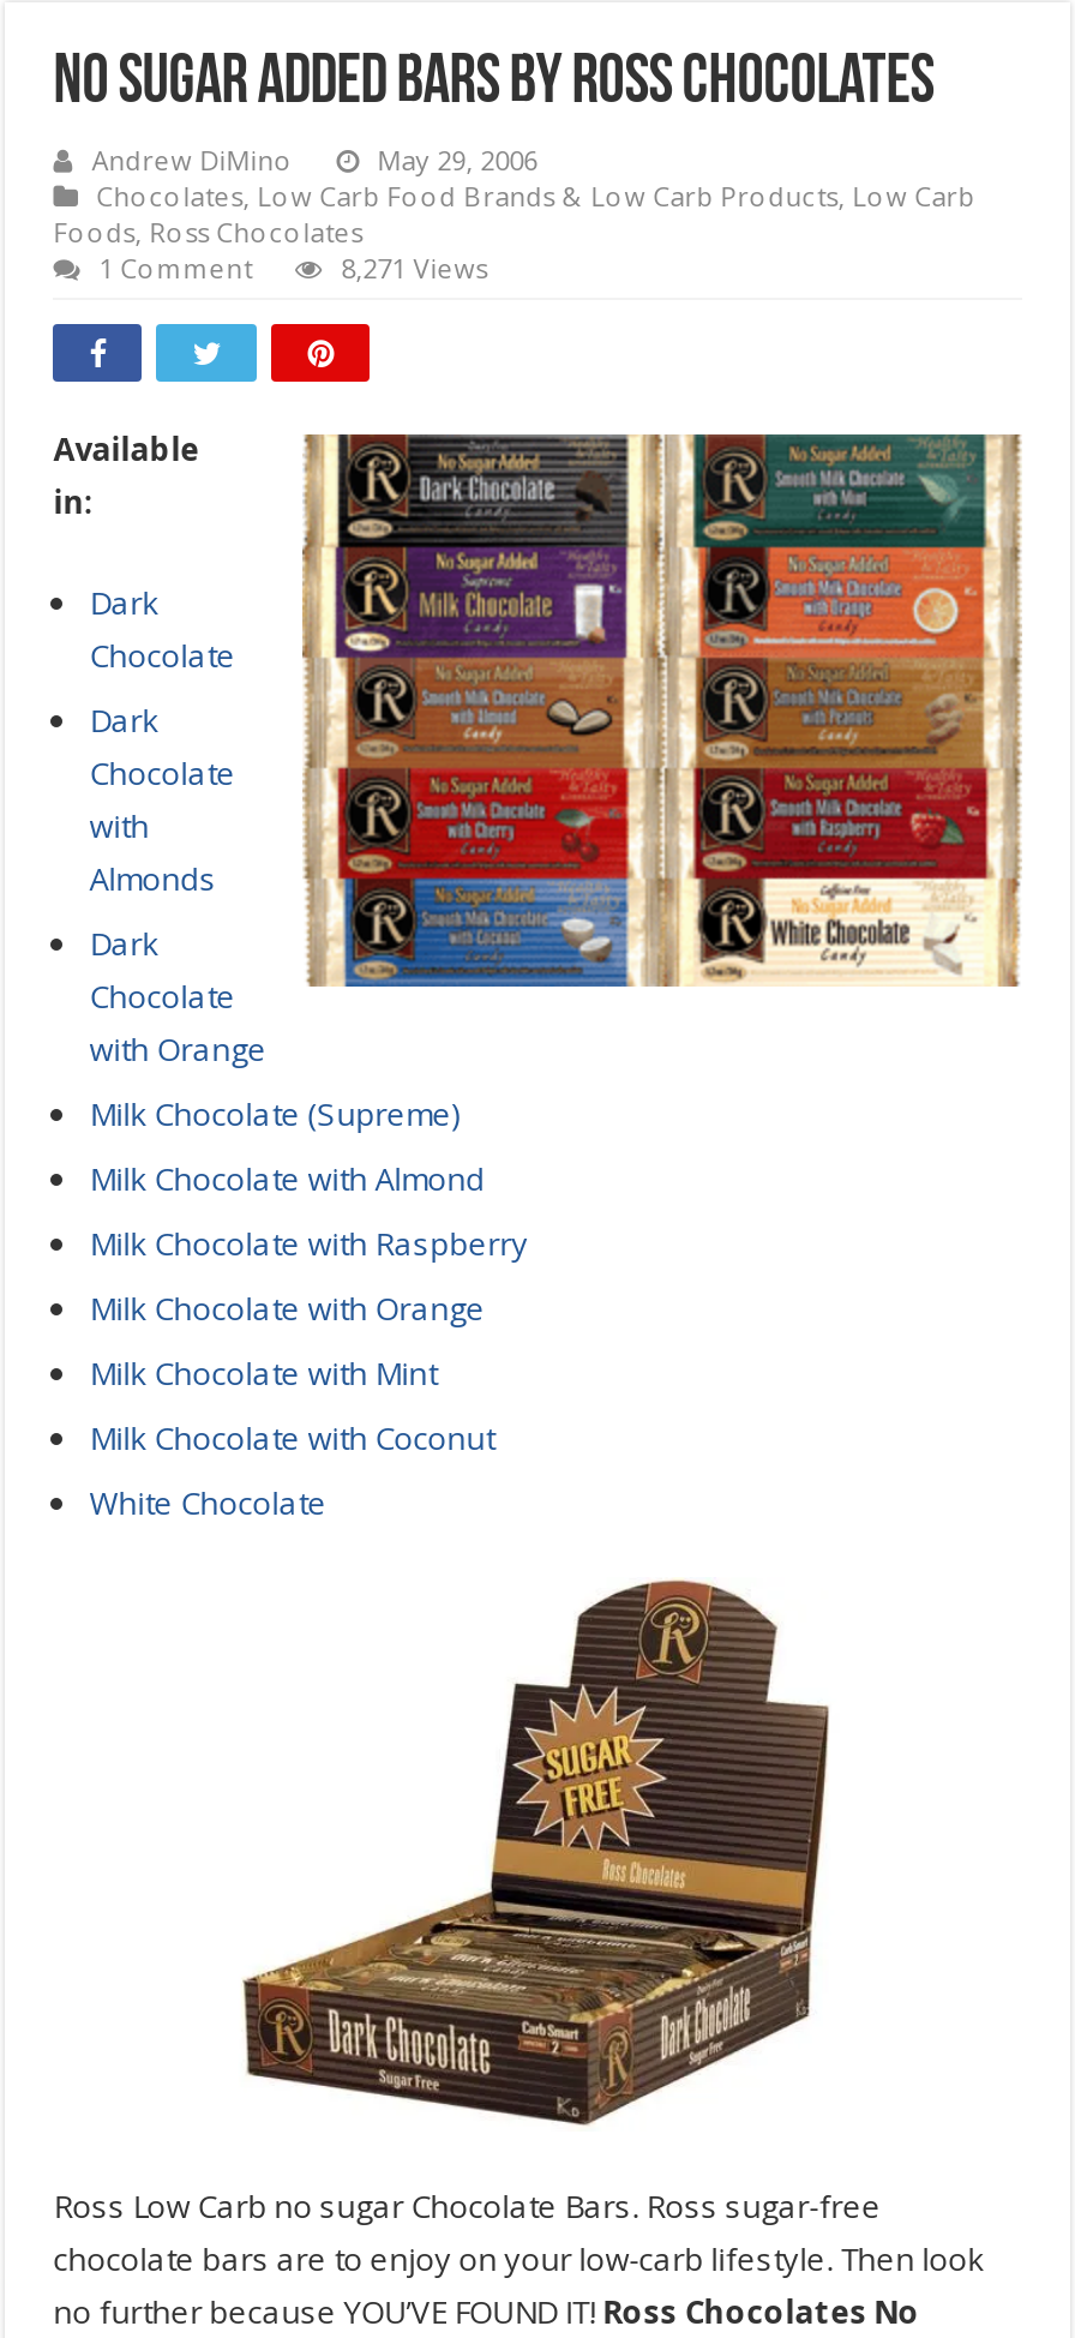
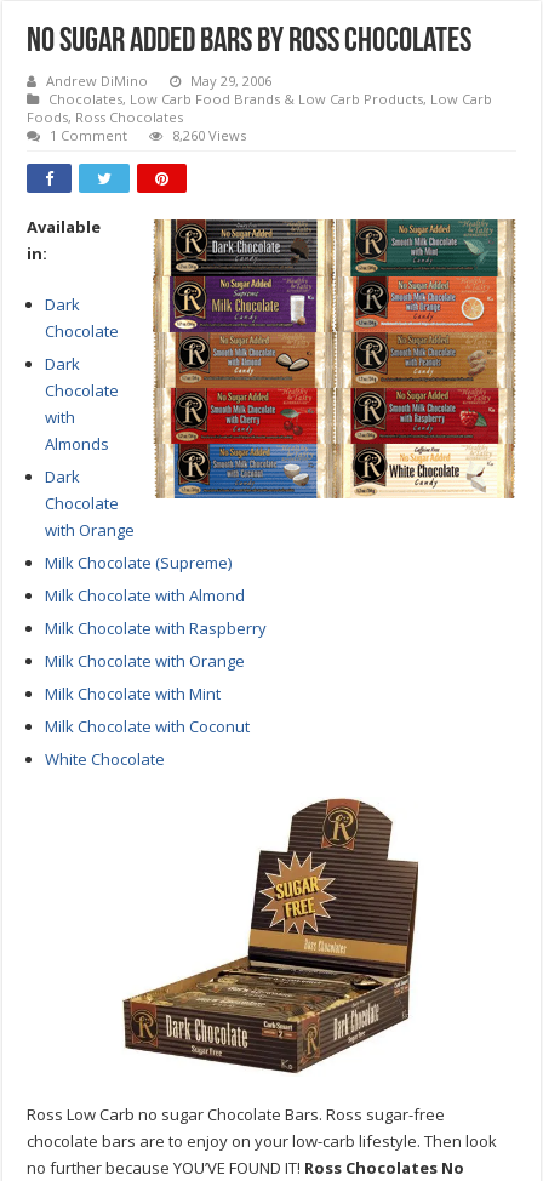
- 8,271 Views
+ 8,260 Views
